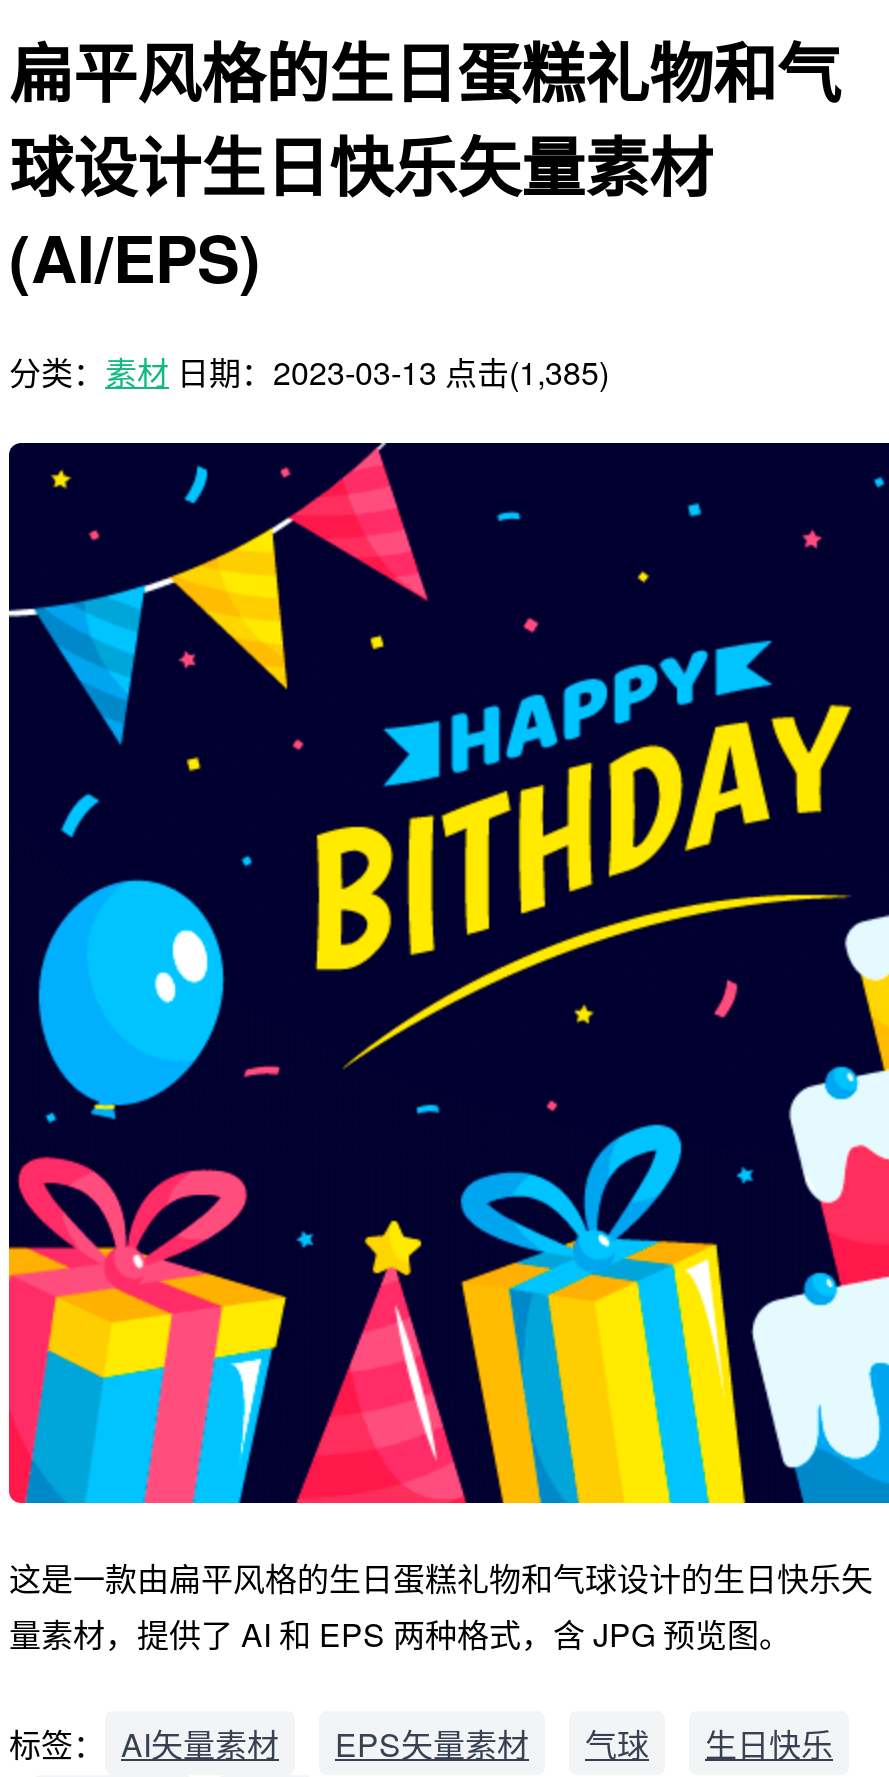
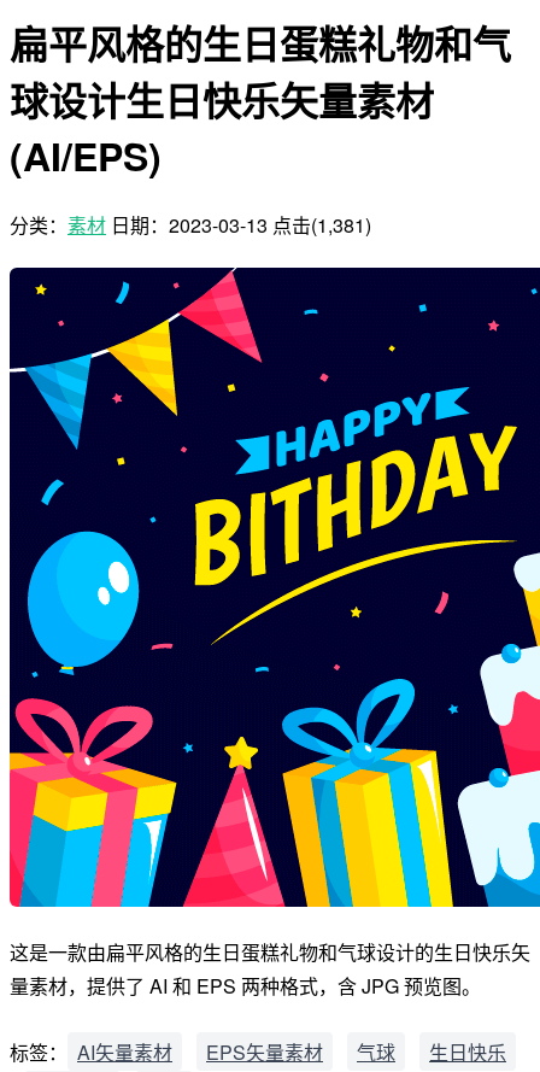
- 分类：素材 日期：2023-03-13 点击(1,385)
+ 分类：素材 日期：2023-03-13 点击(1,381)
